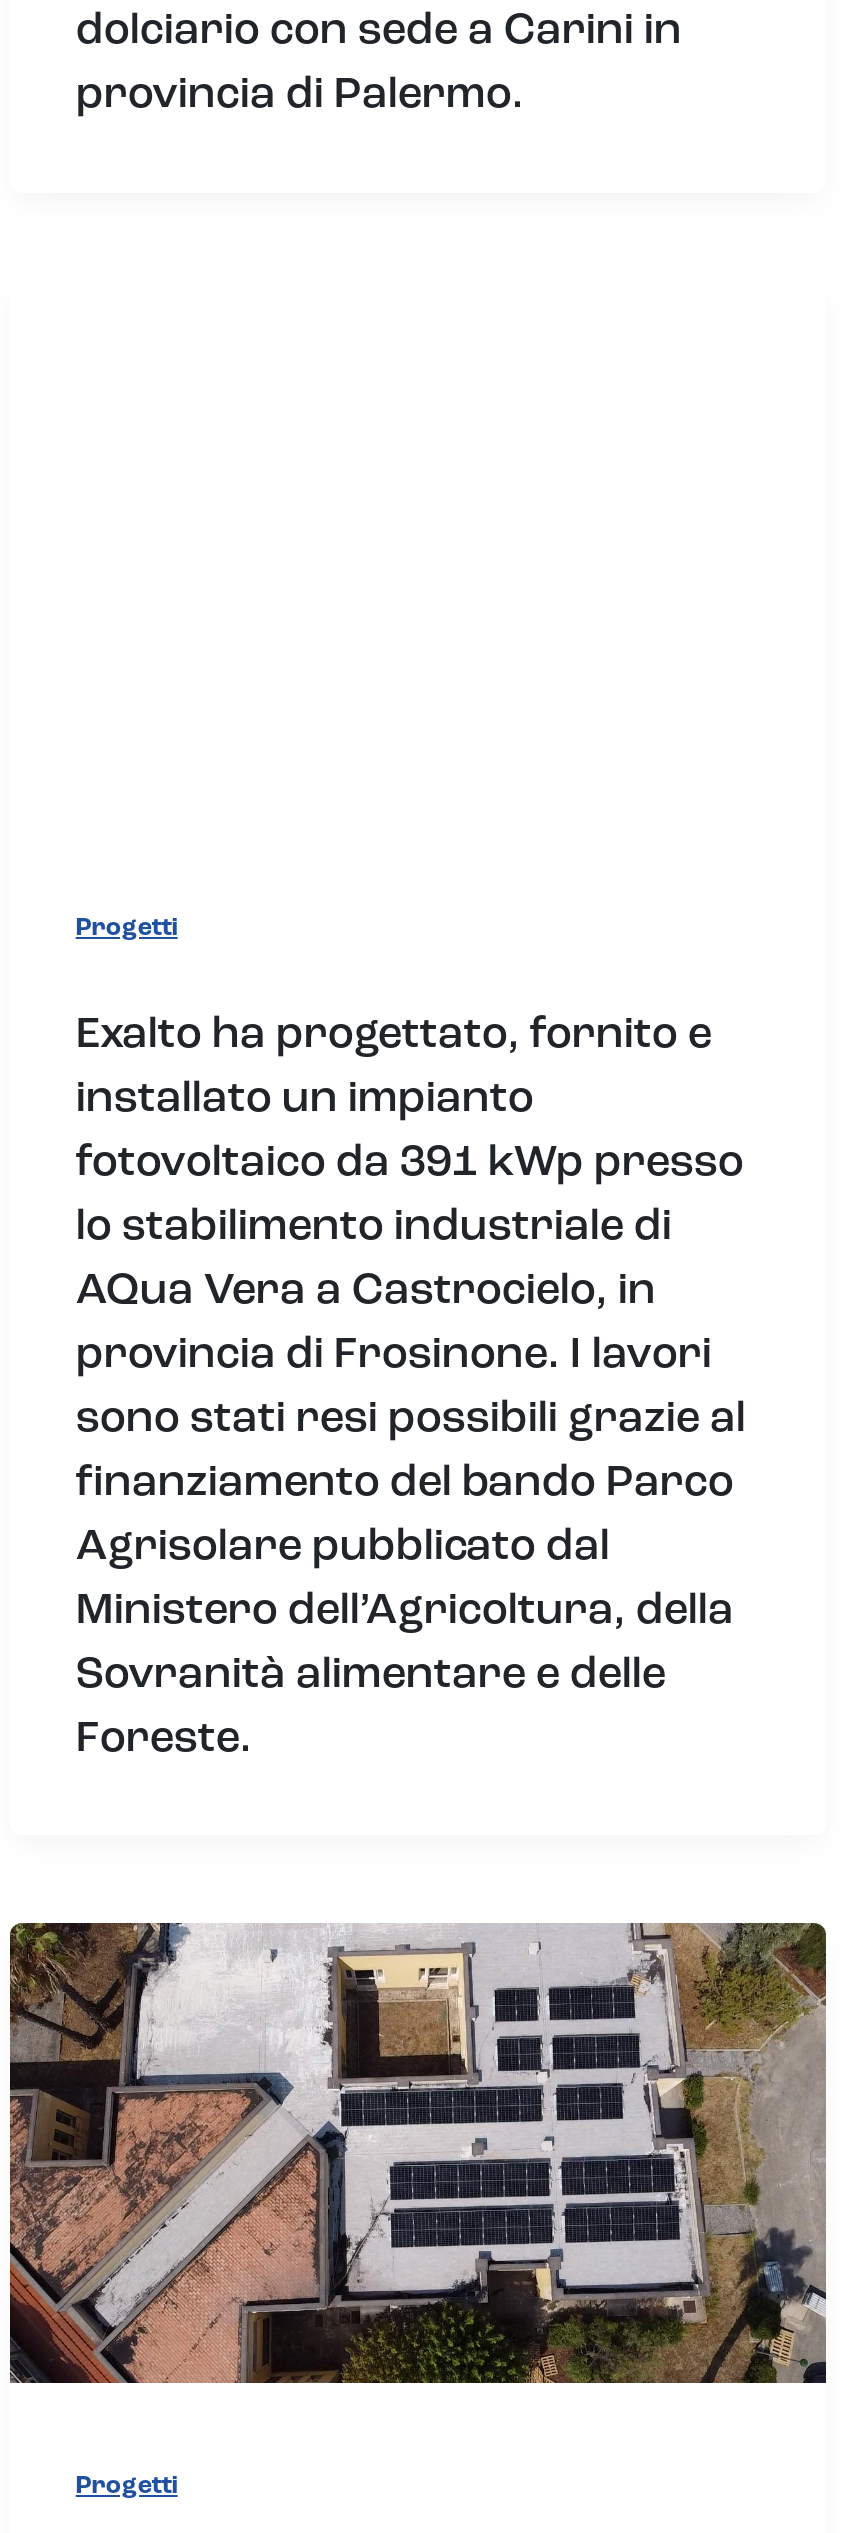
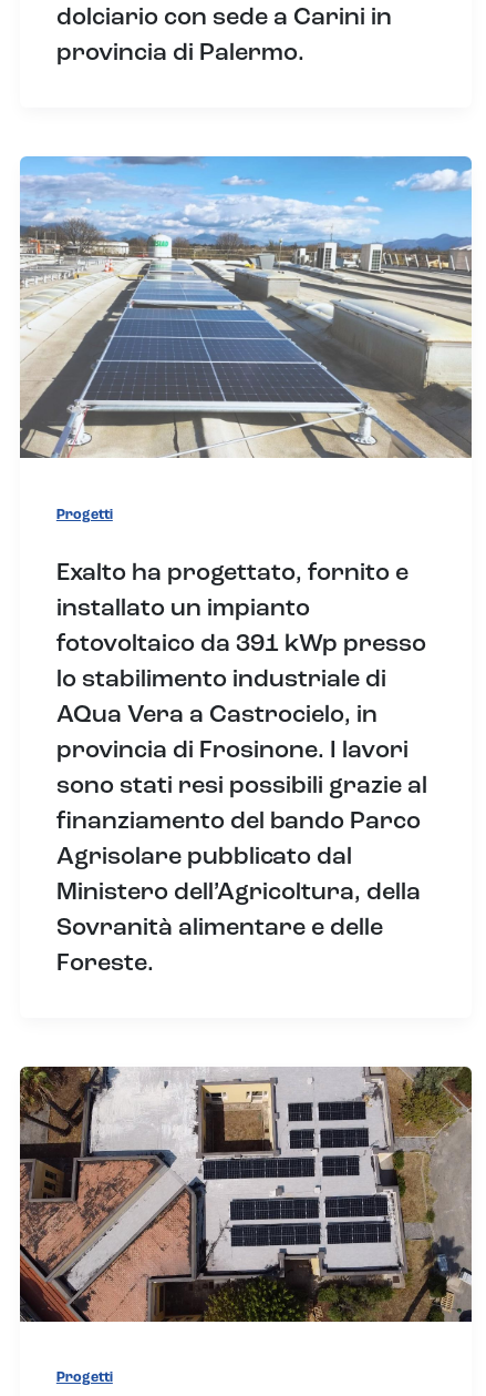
+ [image]
